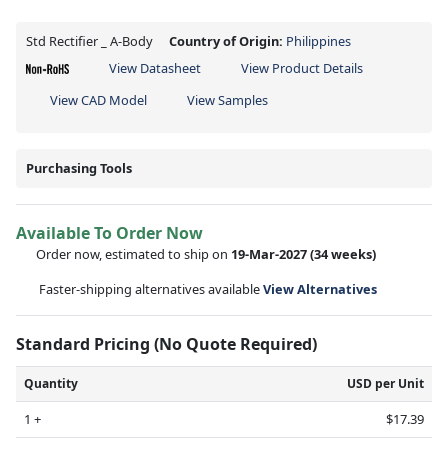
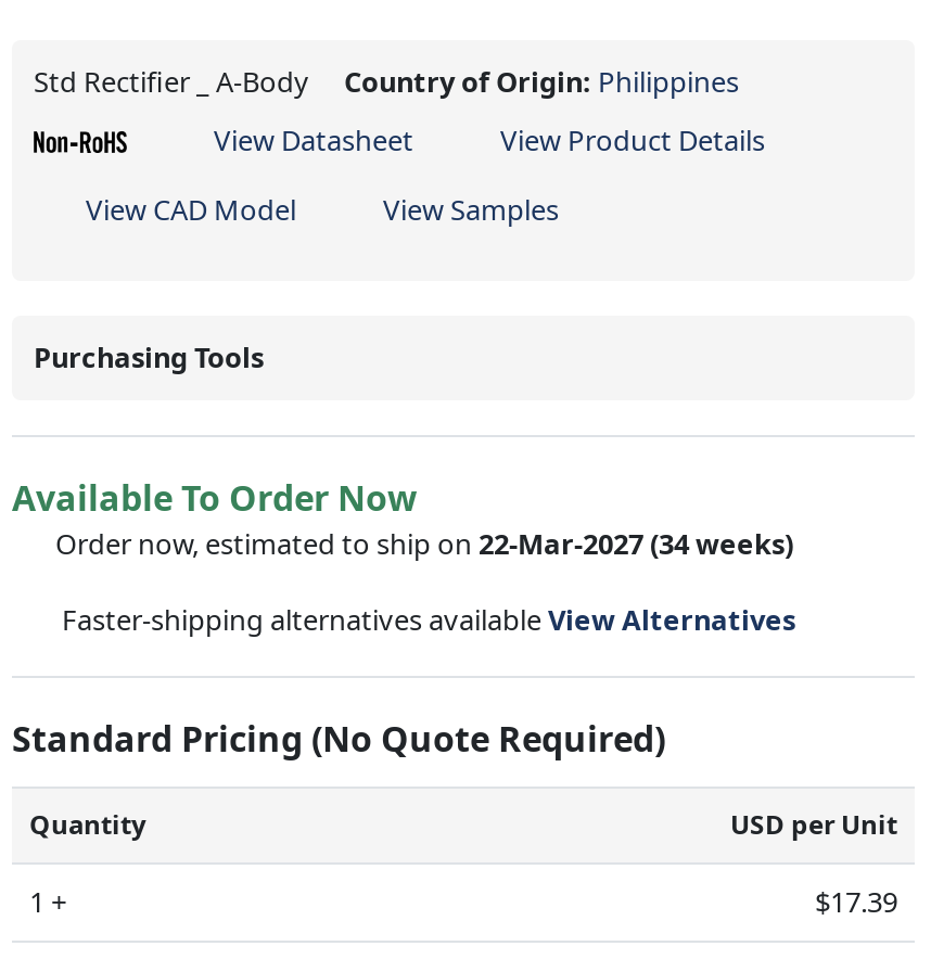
- Order now, estimated to ship on 19-Mar-2027 (34 weeks)
+ Order now, estimated to ship on 22-Mar-2027 (34 weeks)
